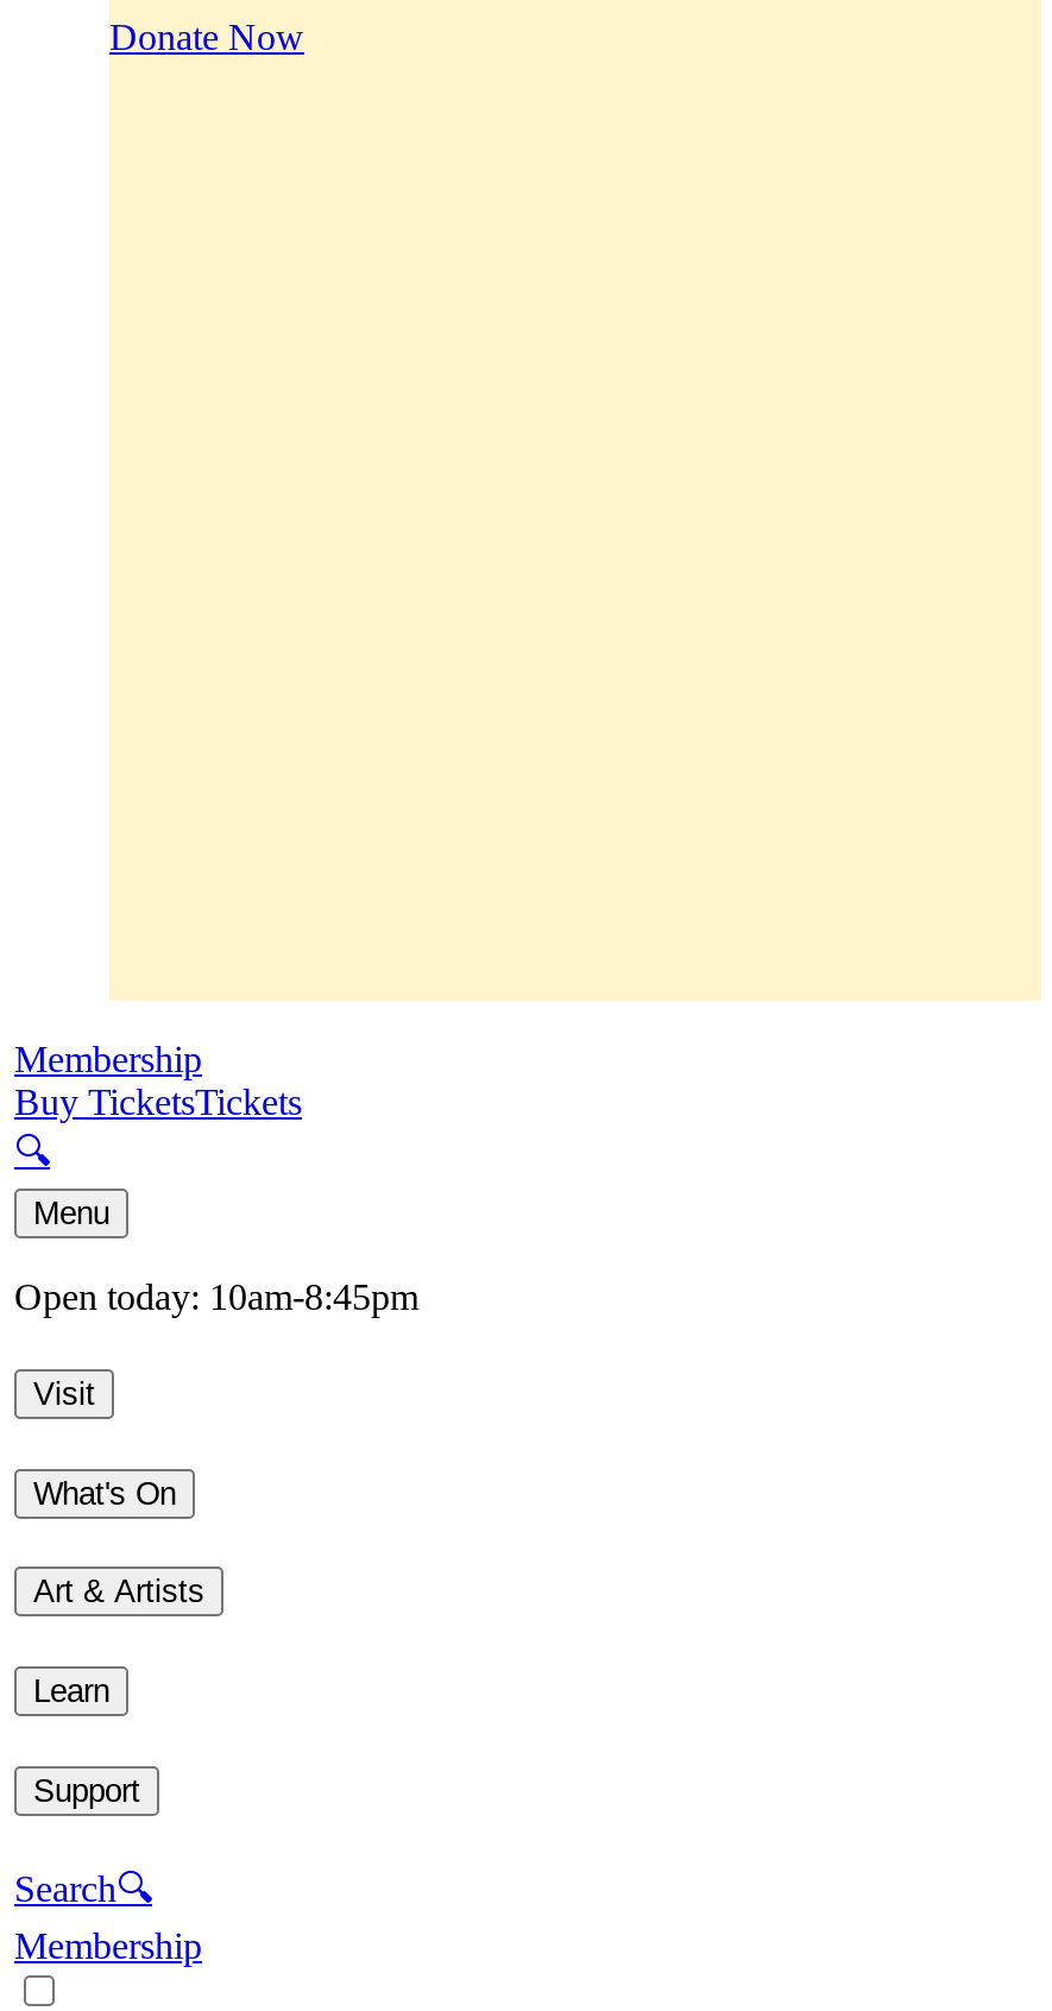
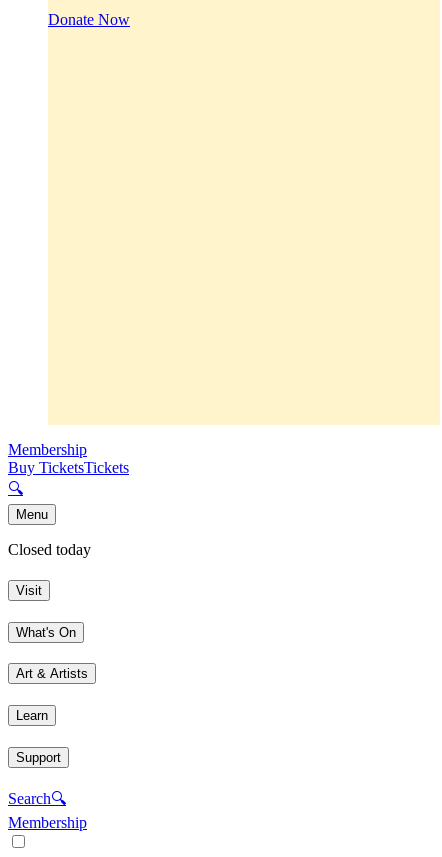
- Open today: 10am-8:45pm
+ Closed today
